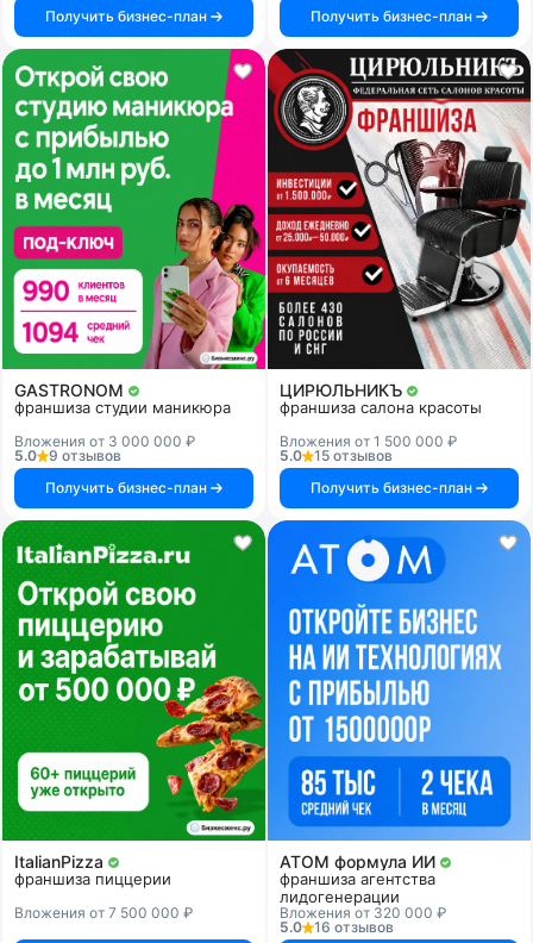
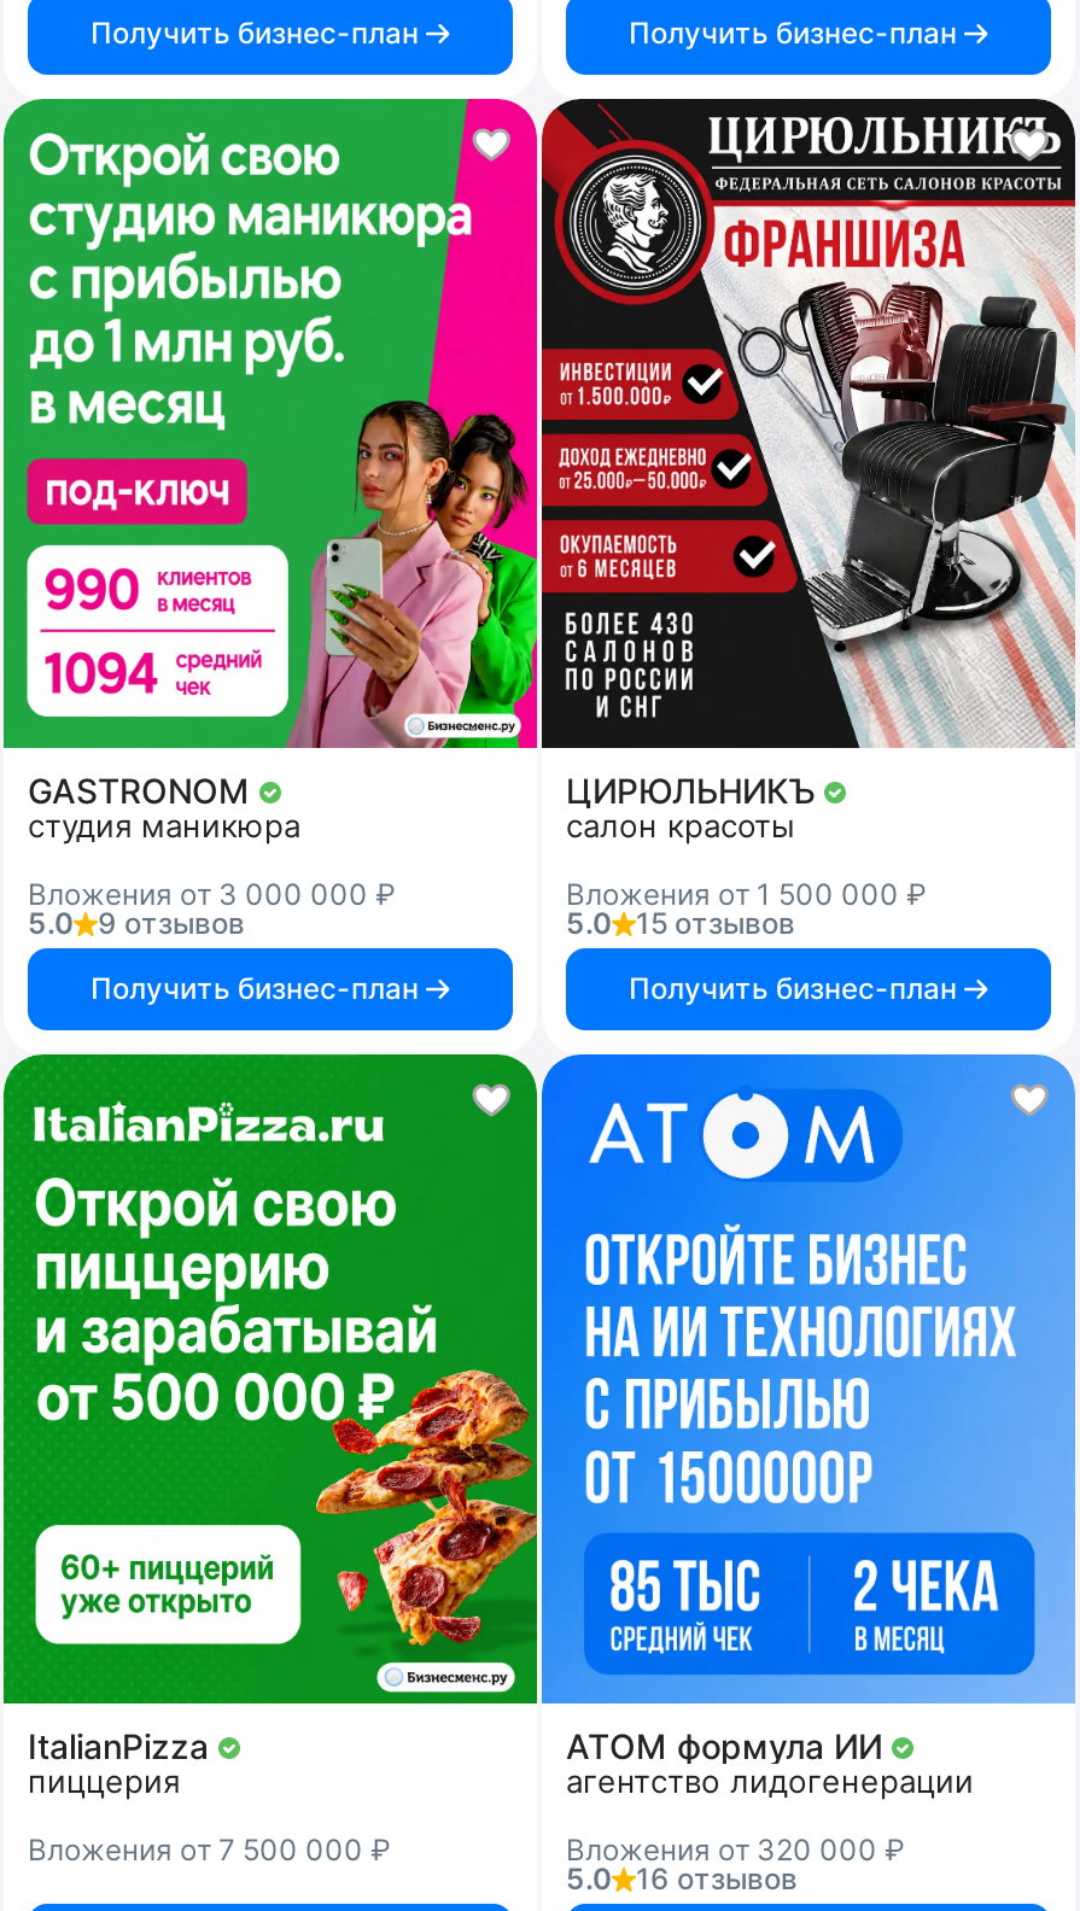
- франшиза студии маникюра
+ студия маникюра

- франшиза салона красоты
+ салон красоты

- франшиза пиццерии
+ пиццерия

- франшиза агентства
- лидогенерации
+ агентство лидогенерации
